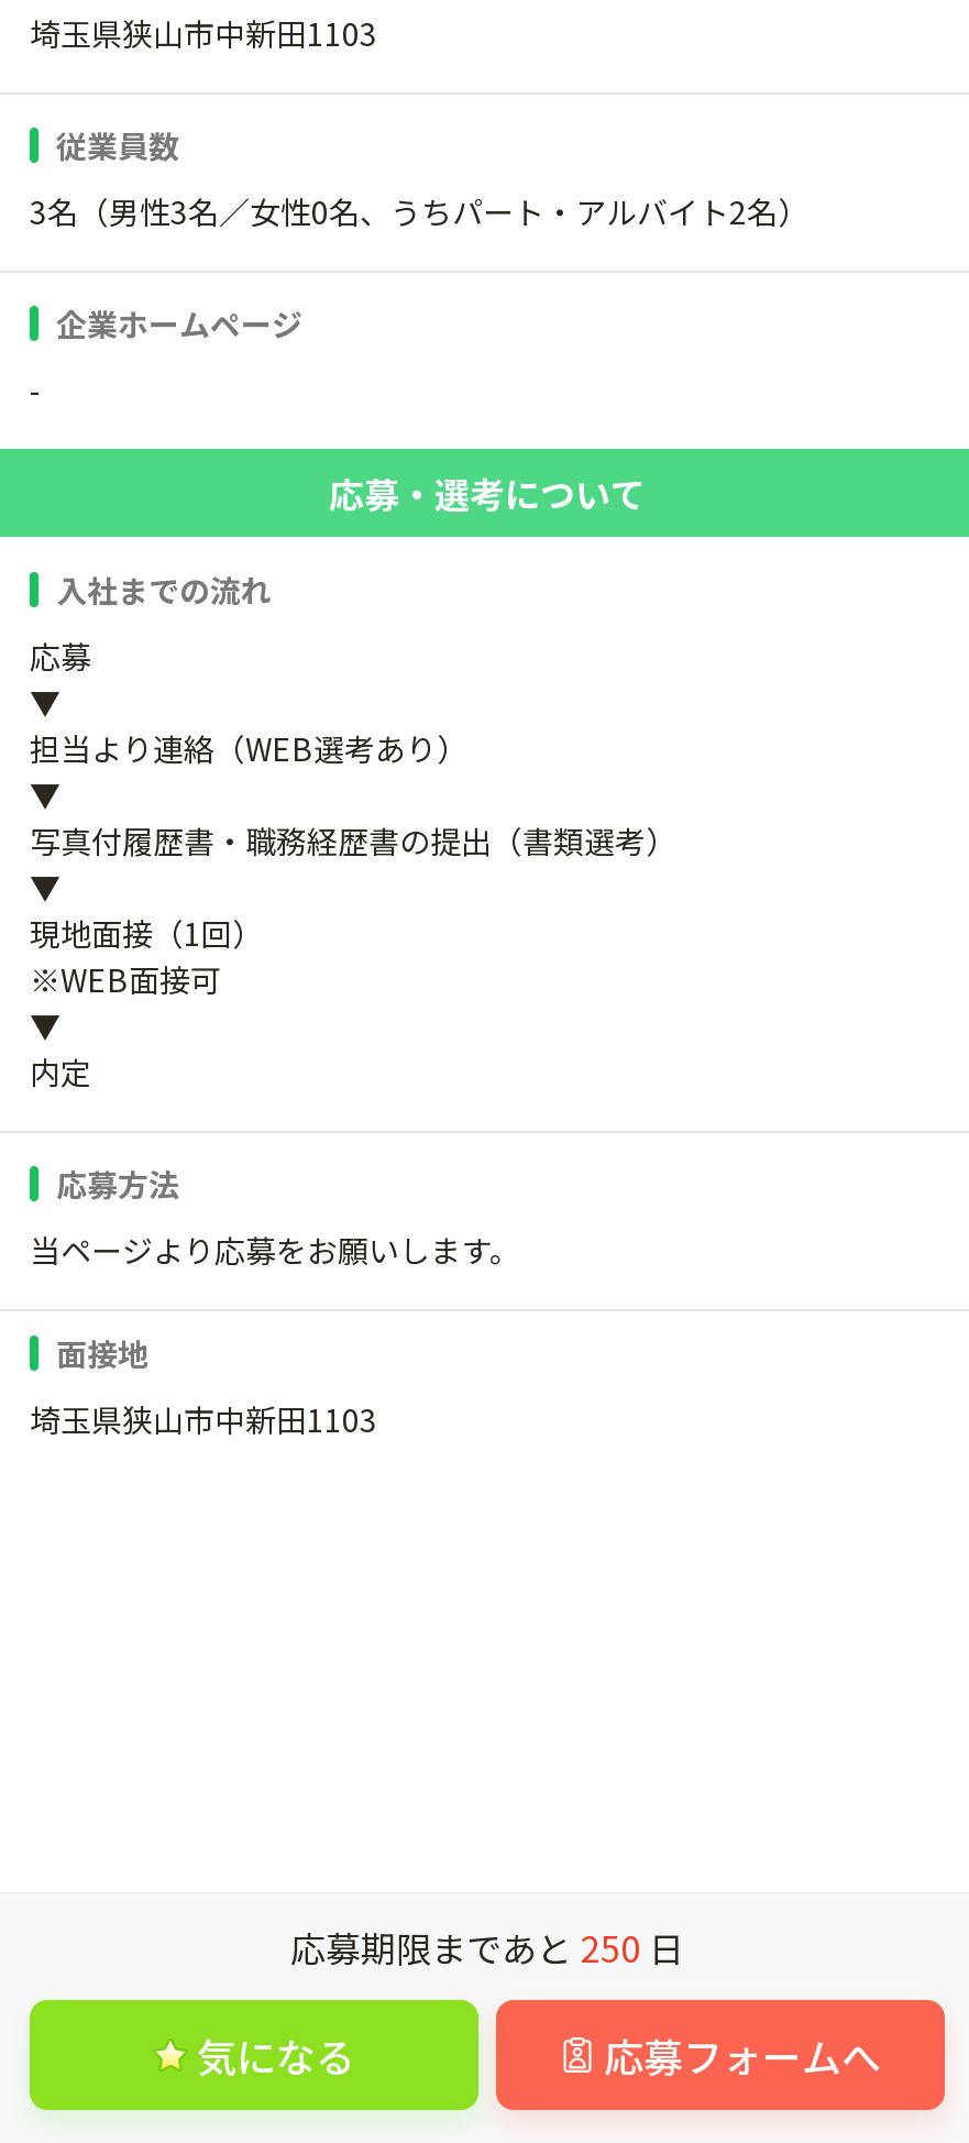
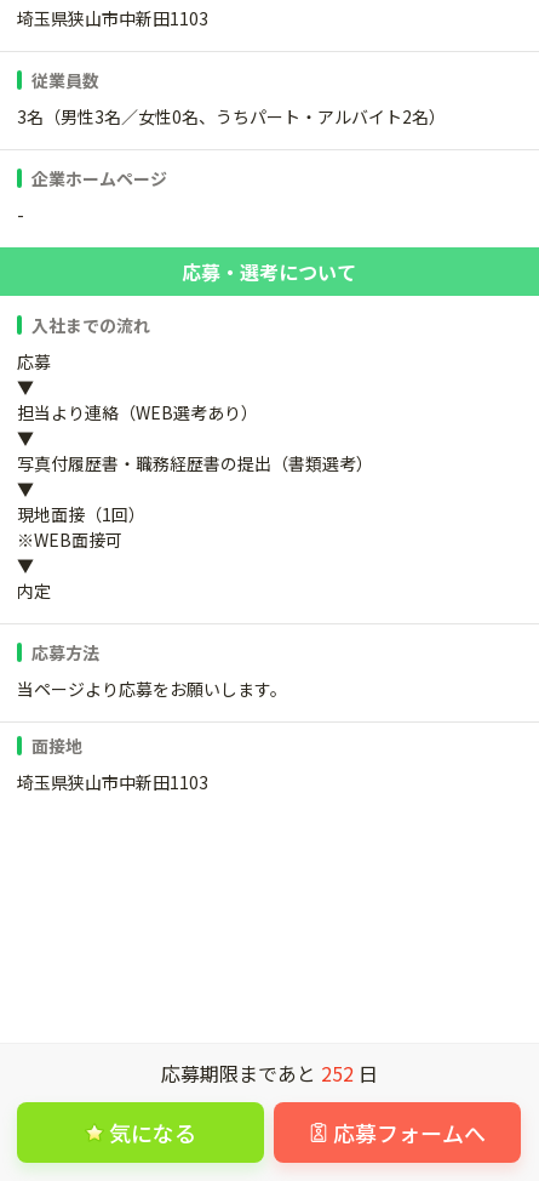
- 応募期限まであと250日
+ 応募期限まであと252日
